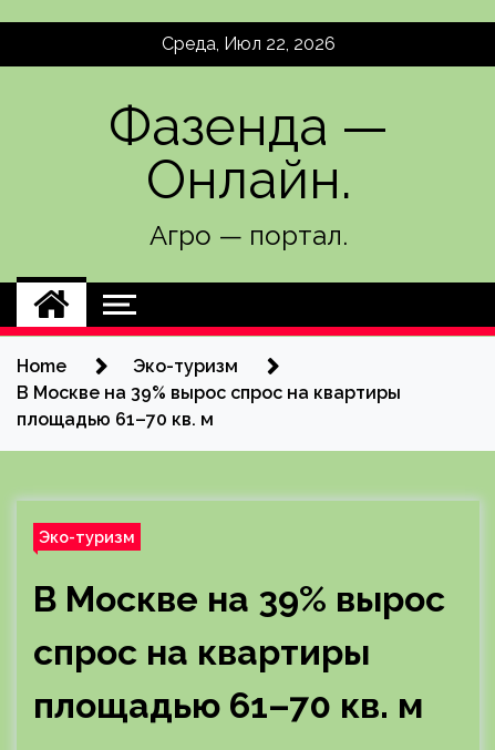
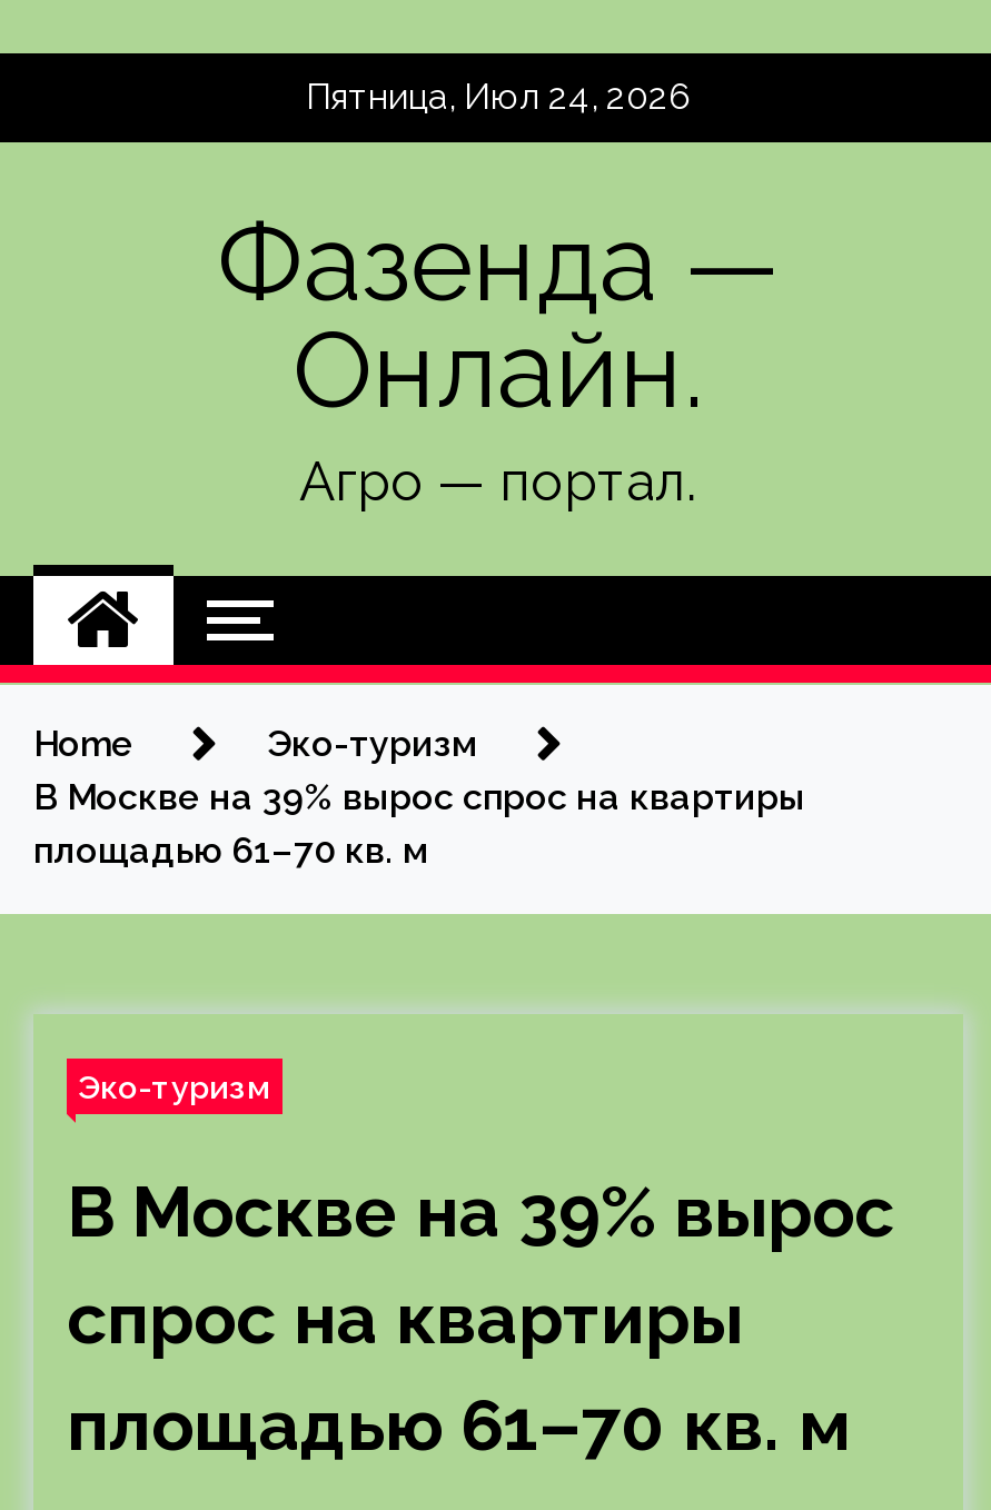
- Среда, Июл 22, 2026
+ Пятница, Июл 24, 2026
